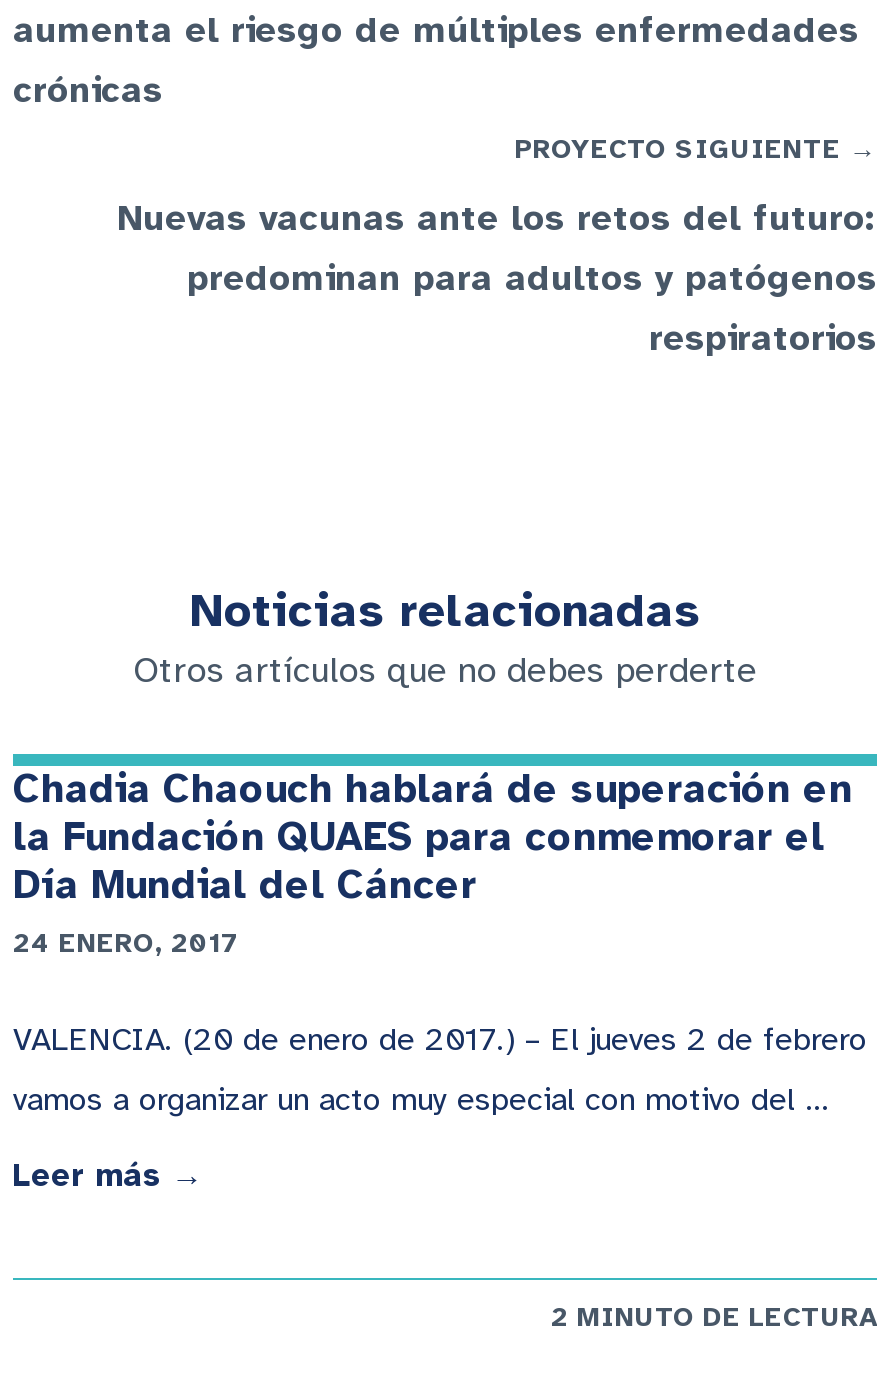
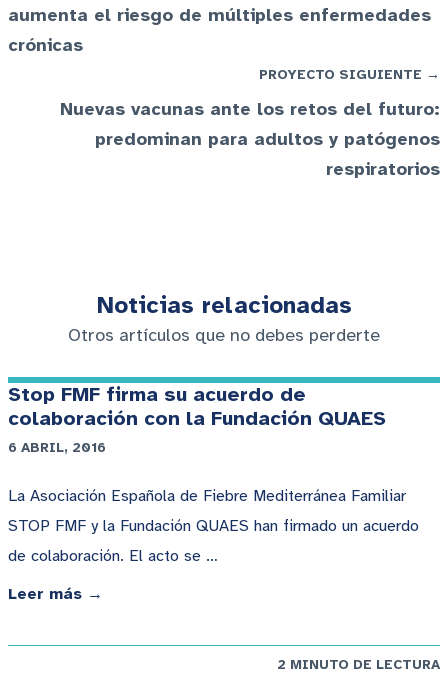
- Chadia Chaouch hablará de superación en
- la Fundación QUAES para conmemorar el
- Día Mundial del Cáncer
- 24 ENERO, 2017
- VALENCIA. (20 de enero de 2017.) – El jueves 2 de febrero
- vamos a organizar un acto muy especial con motivo del …
+ Stop FMF firma su acuerdo de
+ colaboración con la Fundación QUAES
+ 6 ABRIL, 2016
+ La Asociación Española de Fiebre Mediterránea Familiar
+ STOP FMF y la Fundación QUAES han firmado un acuerdo
+ de colaboración. El acto se …
